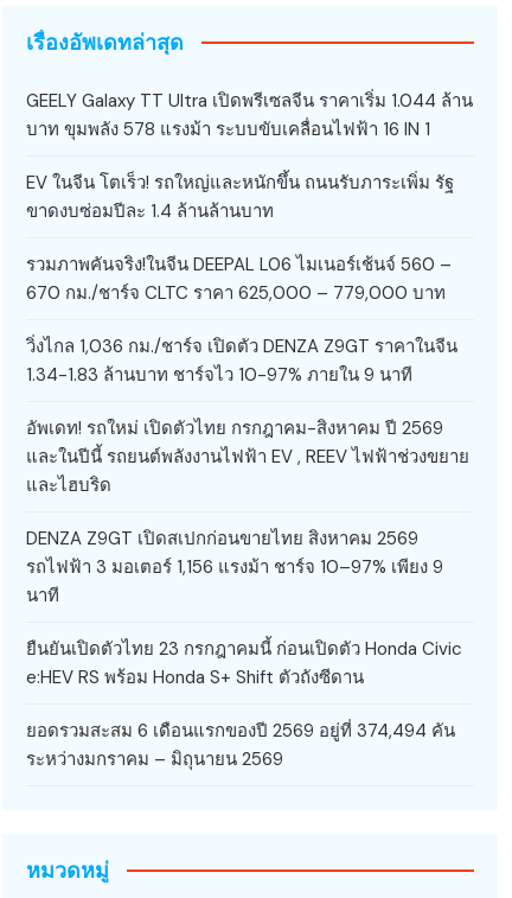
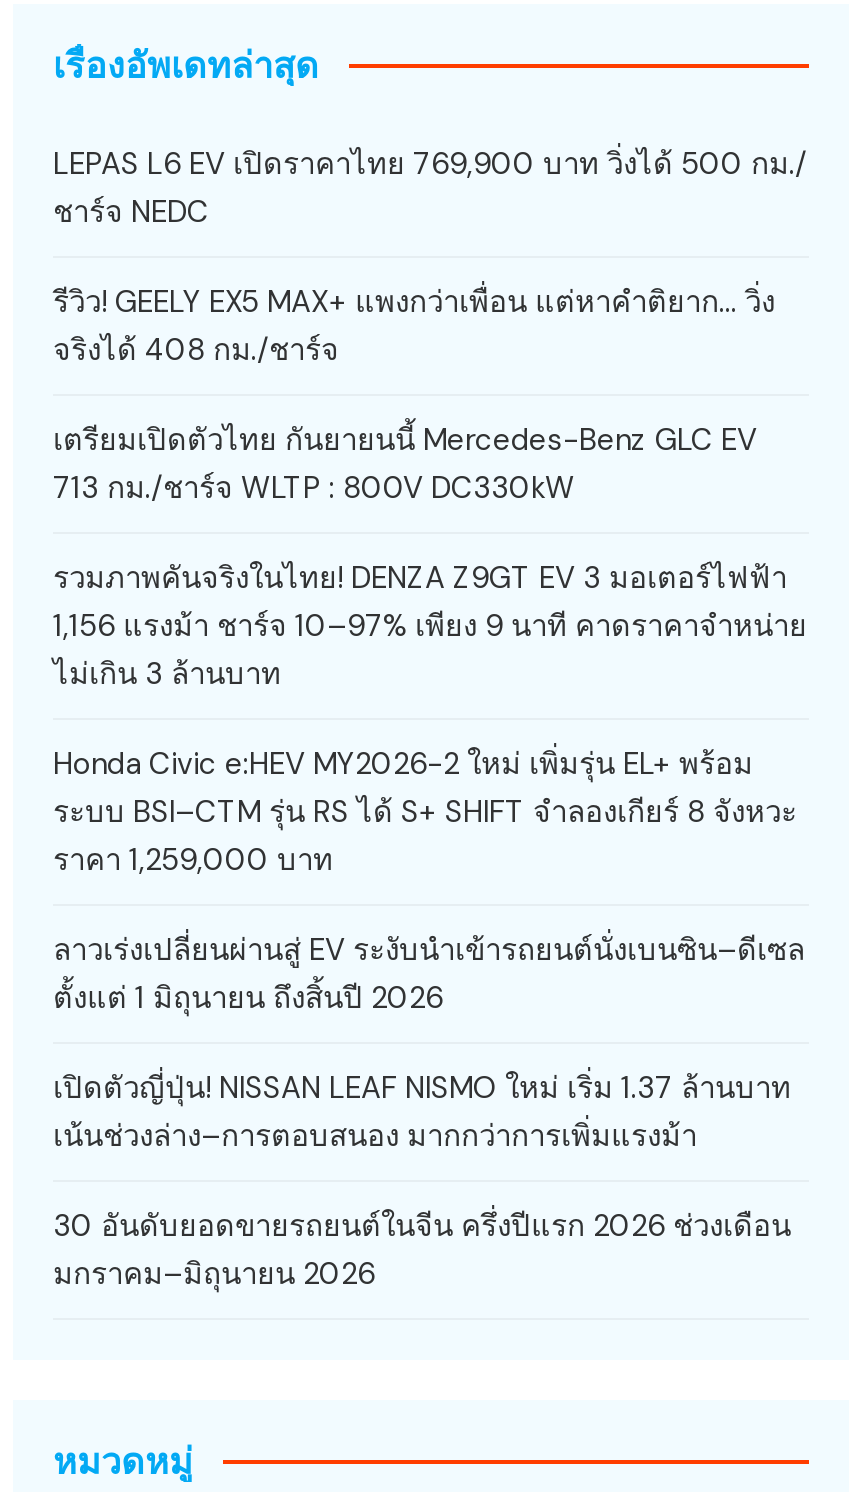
- GEELY Galaxy TT Ultra เปิดพรีเซลจีน ราคาเริ่ม 1.044 ล้าน
- บาท ขุมพลัง 578 แรงม้า ระบบขับเคลื่อนไฟฟ้า 16 IN 1
+ LEPAS L6 EV เปิดราคาไทย 769,900 บาท วิ่งได้ 500 กม./
+ ชาร์จ NEDC

- EV ในจีน โตเร็ว! รถใหญ่และหนักขึ้น ถนนรับภาระเพิ่ม รัฐ
- ขาดงบซ่อมปีละ 1.4 ล้านล้านบาท
+ รีวิว! GEELY EX5 MAX+ แพงกว่าเพื่อน แต่หาคำติยาก… วิ่ง
+ จริงได้ 408 กม./ชาร์จ

- รวมภาพคันจริง!ในจีน DEEPAL L06 ไมเนอร์เช้นจ์ 560 –
- 670 กม./ชาร์จ CLTC ราคา 625,000 – 779,000 บาท
+ เตรียมเปิดตัวไทย กันยายนนี้ Mercedes-Benz GLC EV
+ 713 กม./ชาร์จ WLTP : 800V DC330kW

- วิ่งไกล 1,036 กม./ชาร์จ เปิดตัว DENZA Z9GT ราคาในจีน
- 1.34-1.83 ล้านบาท ชาร์จไว 10-97% ภายใน 9 นาที
+ รวมภาพคันจริงในไทย! DENZA Z9GT EV 3 มอเตอร์ไฟฟ้า
+ 1,156 แรงม้า ชาร์จ 10–97% เพียง 9 นาที คาดราคาจำหน่าย
+ ไม่เกิน 3 ล้านบาท

- อัพเดท! รถใหม่ เปิดตัวไทย กรกฎาคม-สิงหาคม ปี 2569
- และในปีนี้ รถยนต์พลังงานไฟฟ้า EV , REEV ไฟฟ้าช่วงขยาย
- และไฮบริด
+ Honda Civic e:HEV MY2026-2 ใหม่ เพิ่มรุ่น EL+ พร้อม
+ ระบบ BSI–CTM รุ่น RS ได้ S+ SHIFT จำลองเกียร์ 8 จังหวะ
+ ราคา 1,259,000 บาท

- DENZA Z9GT เปิดสเปกก่อนขายไทย สิงหาคม 2569
- รถไฟฟ้า 3 มอเตอร์ 1,156 แรงม้า ชาร์จ 10–97% เพียง 9
- นาที
+ ลาวเร่งเปลี่ยนผ่านสู่ EV ระงับนำเข้ารถยนต์นั่งเบนซิน–ดีเซล
+ ตั้งแต่ 1 มิถุนายน ถึงสิ้นปี 2026

- ยืนยันเปิดตัวไทย 23 กรกฎาคมนี้ ก่อนเปิดตัว Honda Civic
- e:HEV RS พร้อม Honda S+ Shift ตัวถังซีดาน
+ เปิดตัวญี่ปุ่น! NISSAN LEAF NISMO ใหม่ เริ่ม 1.37 ล้านบาท
+ เน้นช่วงล่าง–การตอบสนอง มากกว่าการเพิ่มแรงม้า

- ยอดรวมสะสม 6 เดือนแรกของปี 2569 อยู่ที่ 374,494 คัน
- ระหว่างมกราคม – มิถุนายน 2569
+ 30 อันดับยอดขายรถยนต์ในจีน ครึ่งปีแรก 2026 ช่วงเดือน
+ มกราคม–มิถุนายน 2026
